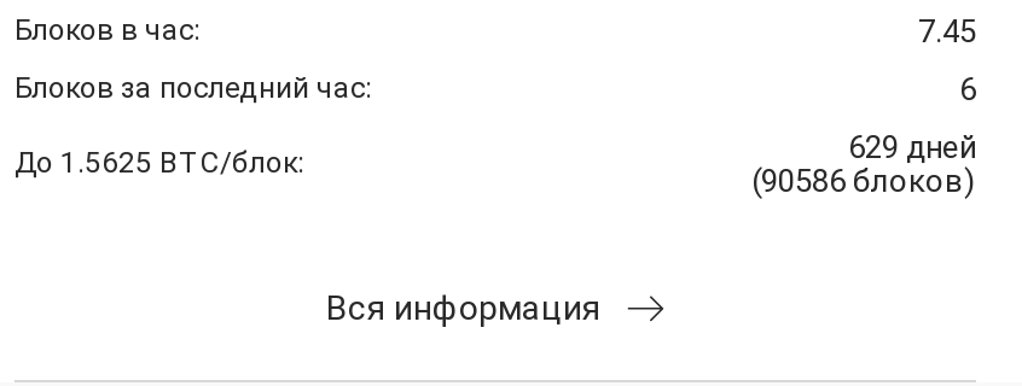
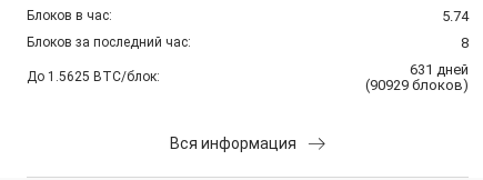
- 7.45
+ 5.74

- 6
+ 8

- 629 дней
+ 631 дней

- (90586 блоков)
+ (90929 блоков)
